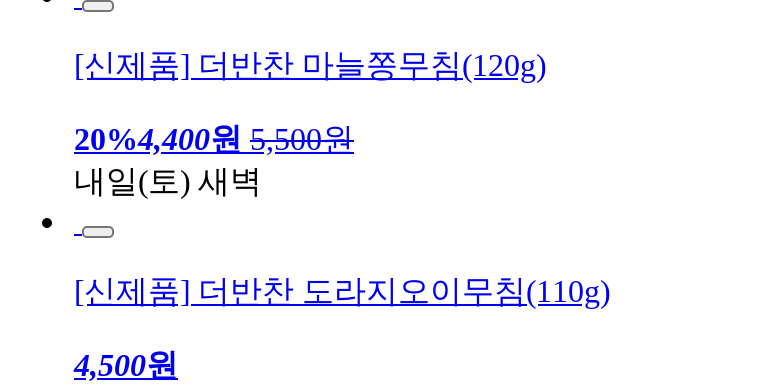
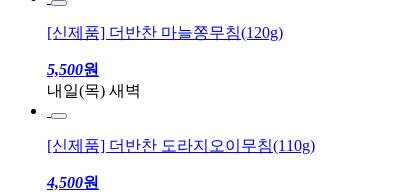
- 20%4,400원 5,500원
- 내일(토) 새벽
+ 5,500원
+ 내일(목) 새벽
